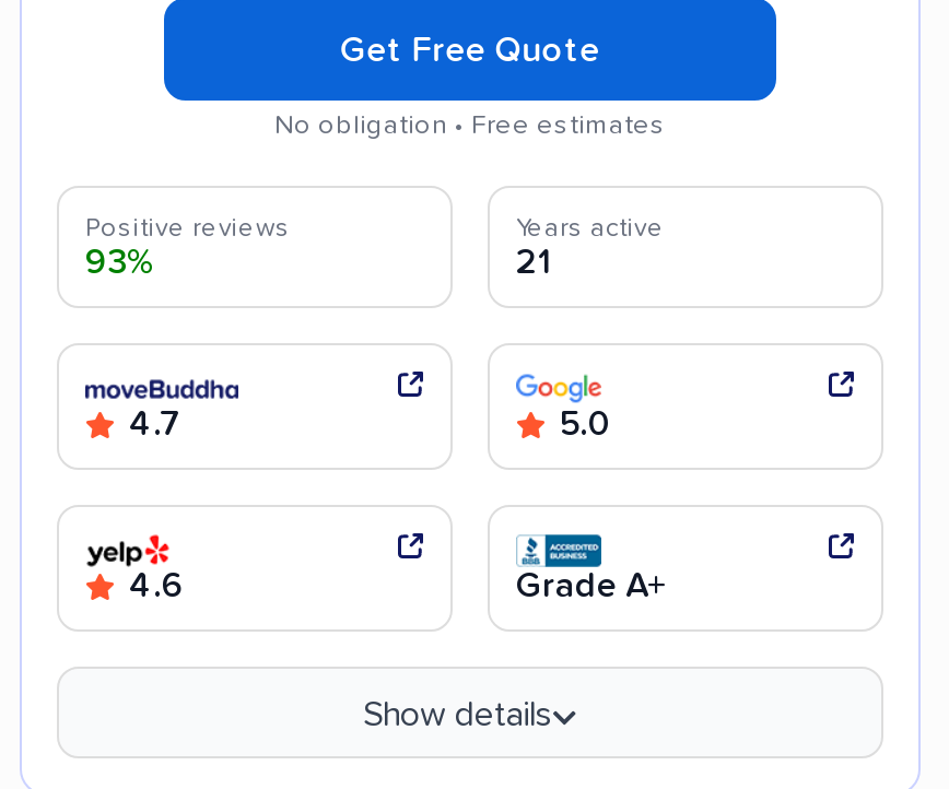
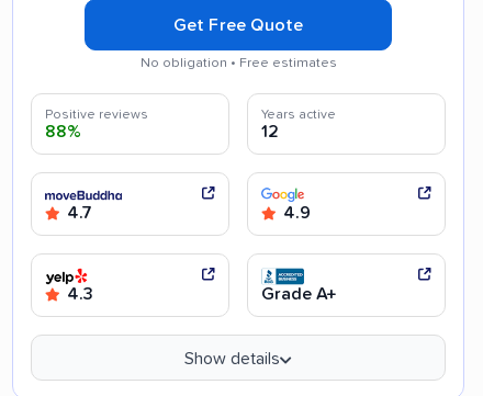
- 93%
+ 88%

- 21
+ 12

- 5.0
+ 4.9

- 4.6
+ 4.3
